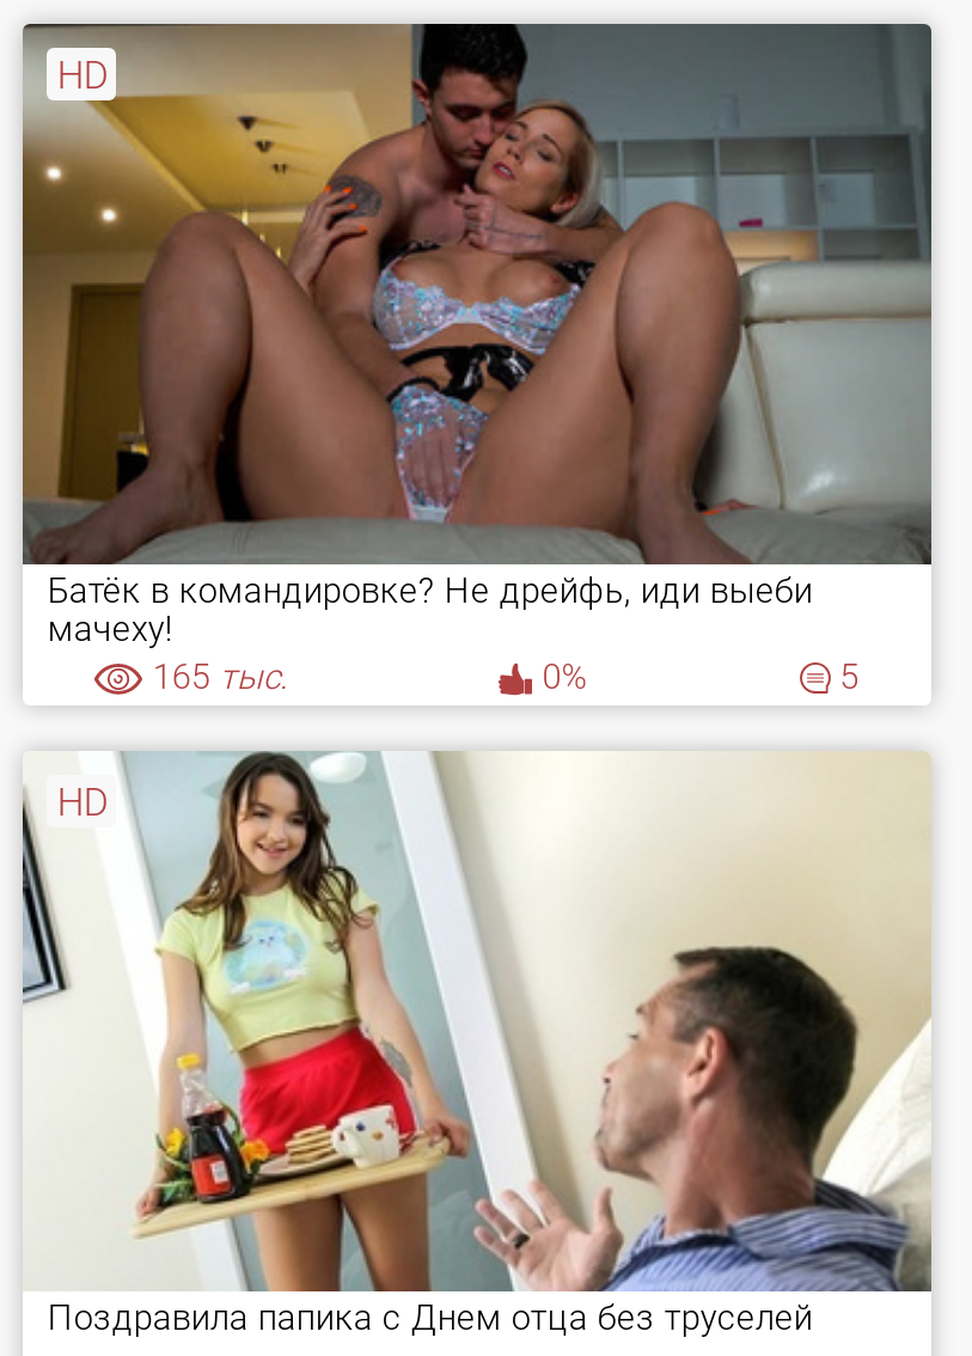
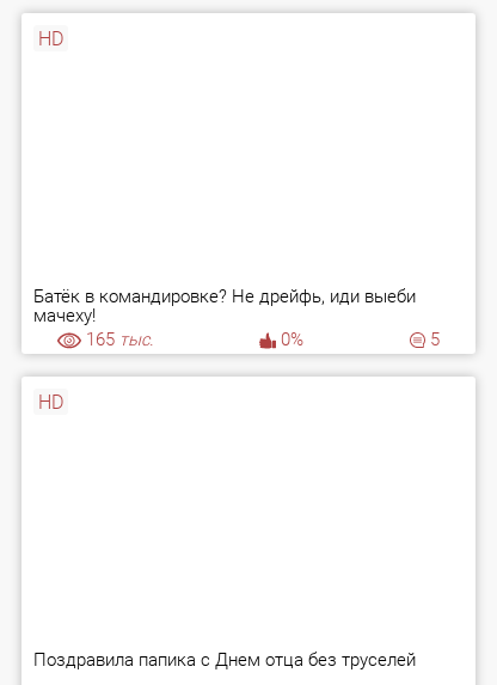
- [image]

- [image]
